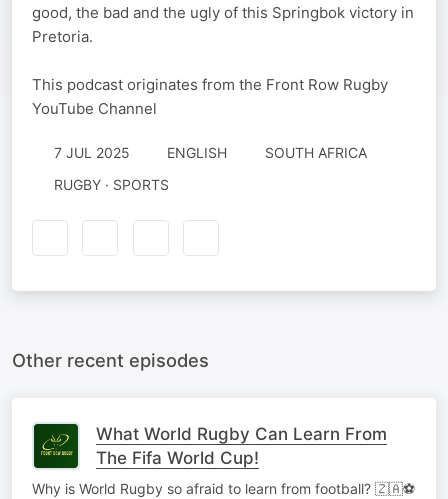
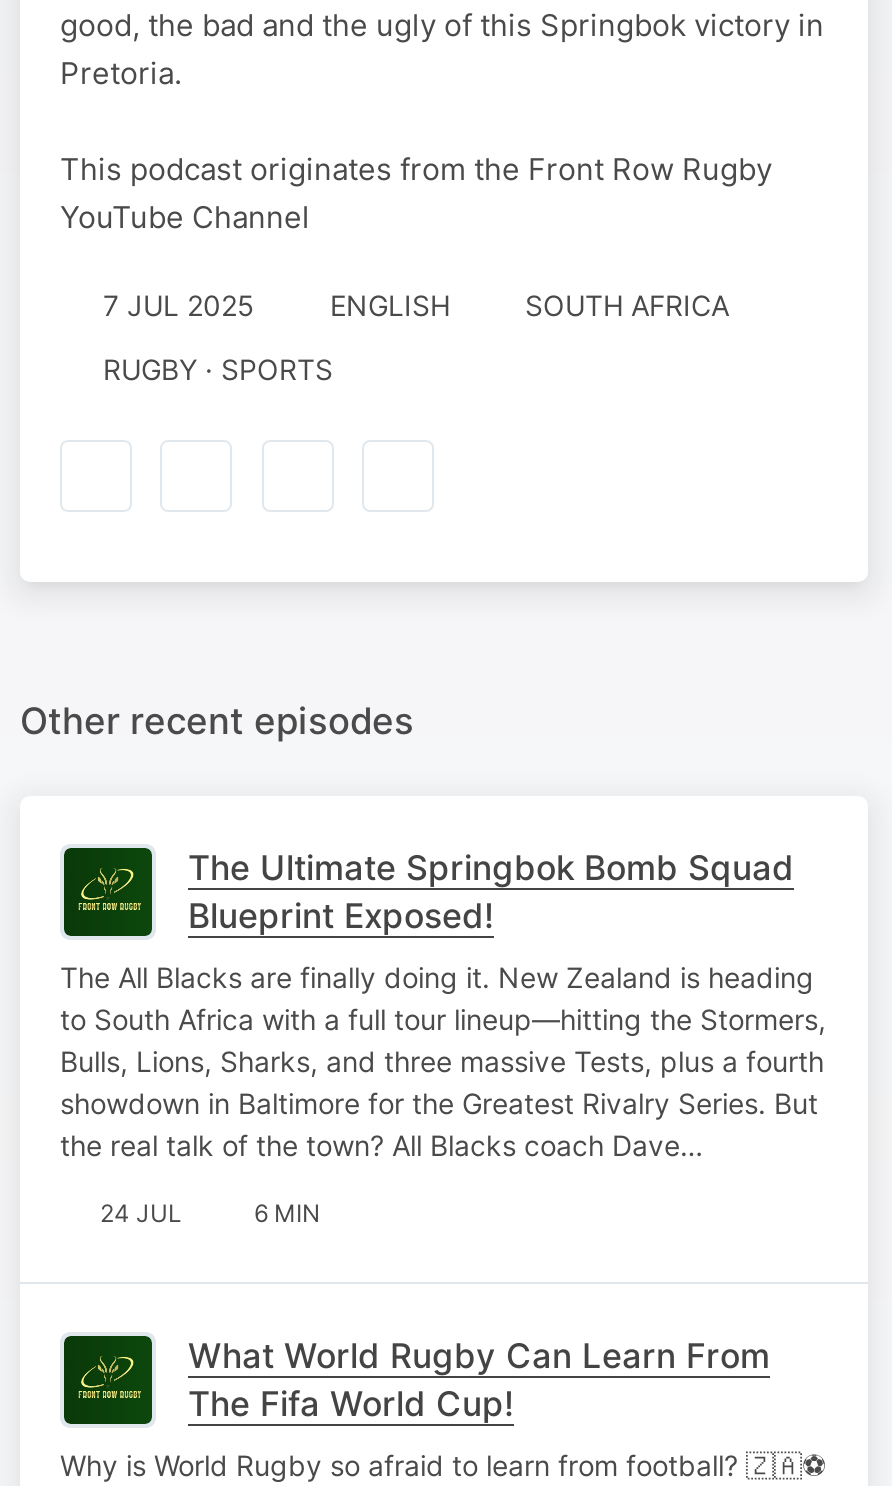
+ The Ultimate Springbok Bomb Squad
+ Blueprint Exposed!
+ The All Blacks are finally doing it. New Zealand is heading
+ to South Africa with a full tour lineup—hitting the Stormers,
+ Bulls, Lions, Sharks, and three massive Tests, plus a fourth
+ showdown in Baltimore for the Greatest Rivalry Series. But
+ the real talk of the town? All Blacks coach Dave…
+ 24 JUL
+ 6 MIN
